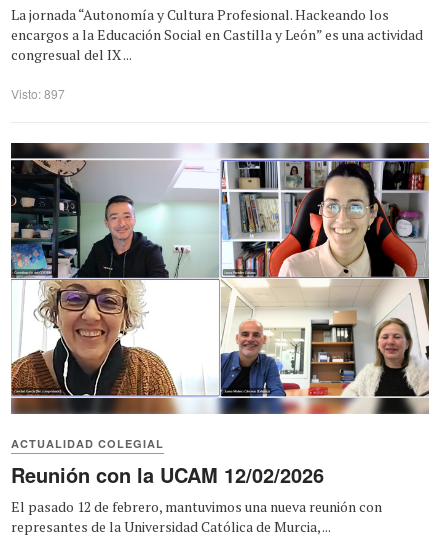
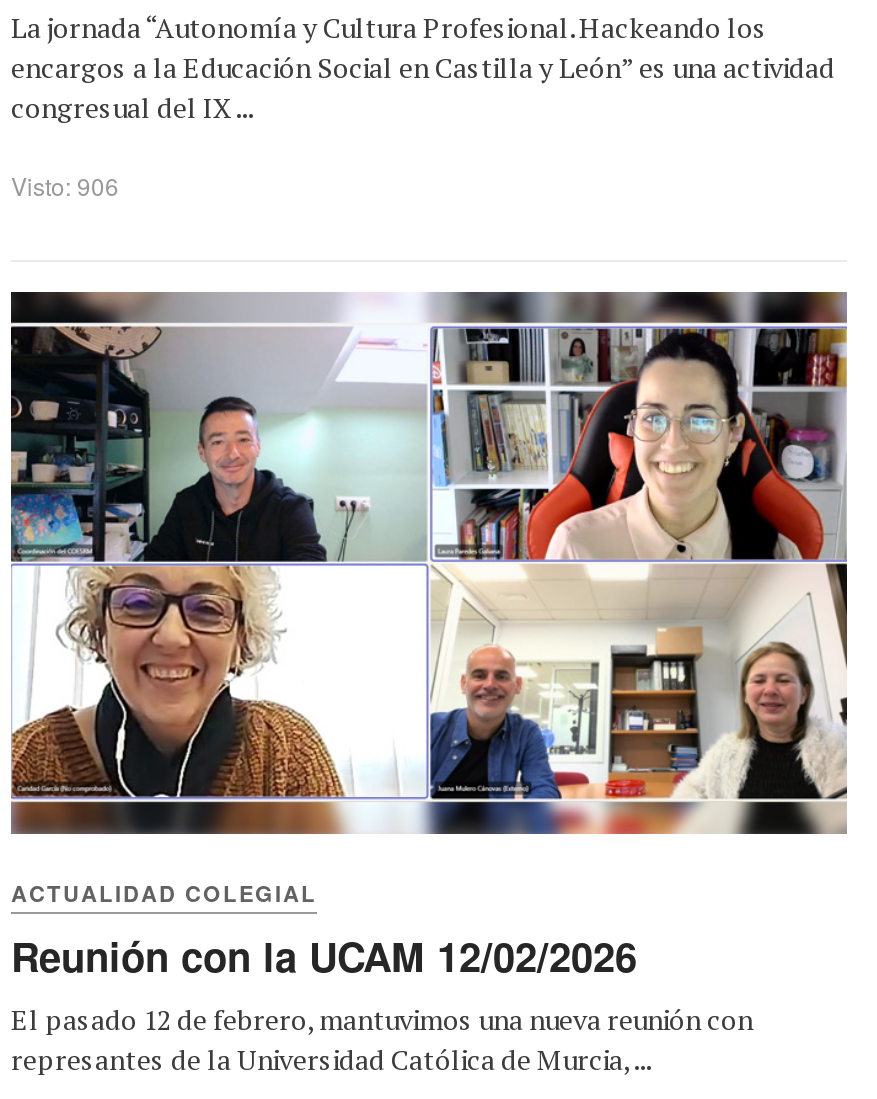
- Visto: 897
+ Visto: 906
